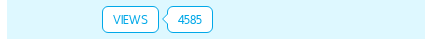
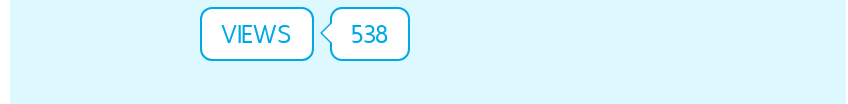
- VIEWS 4585
+ VIEWS 538
